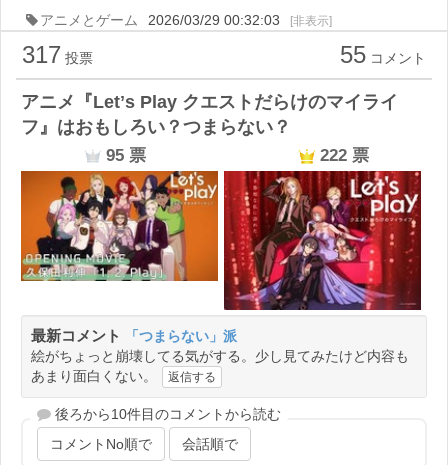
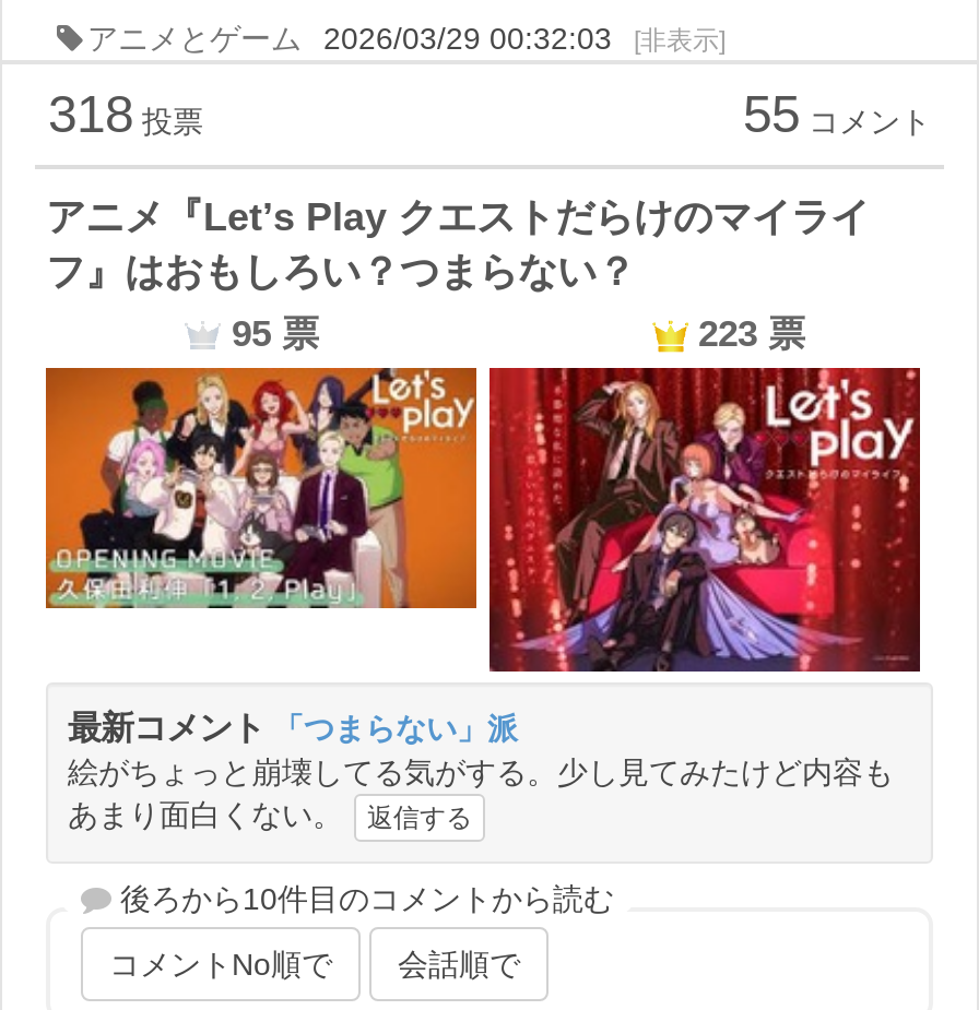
- 317 投票
+ 318 投票

- 222票
+ 223票
